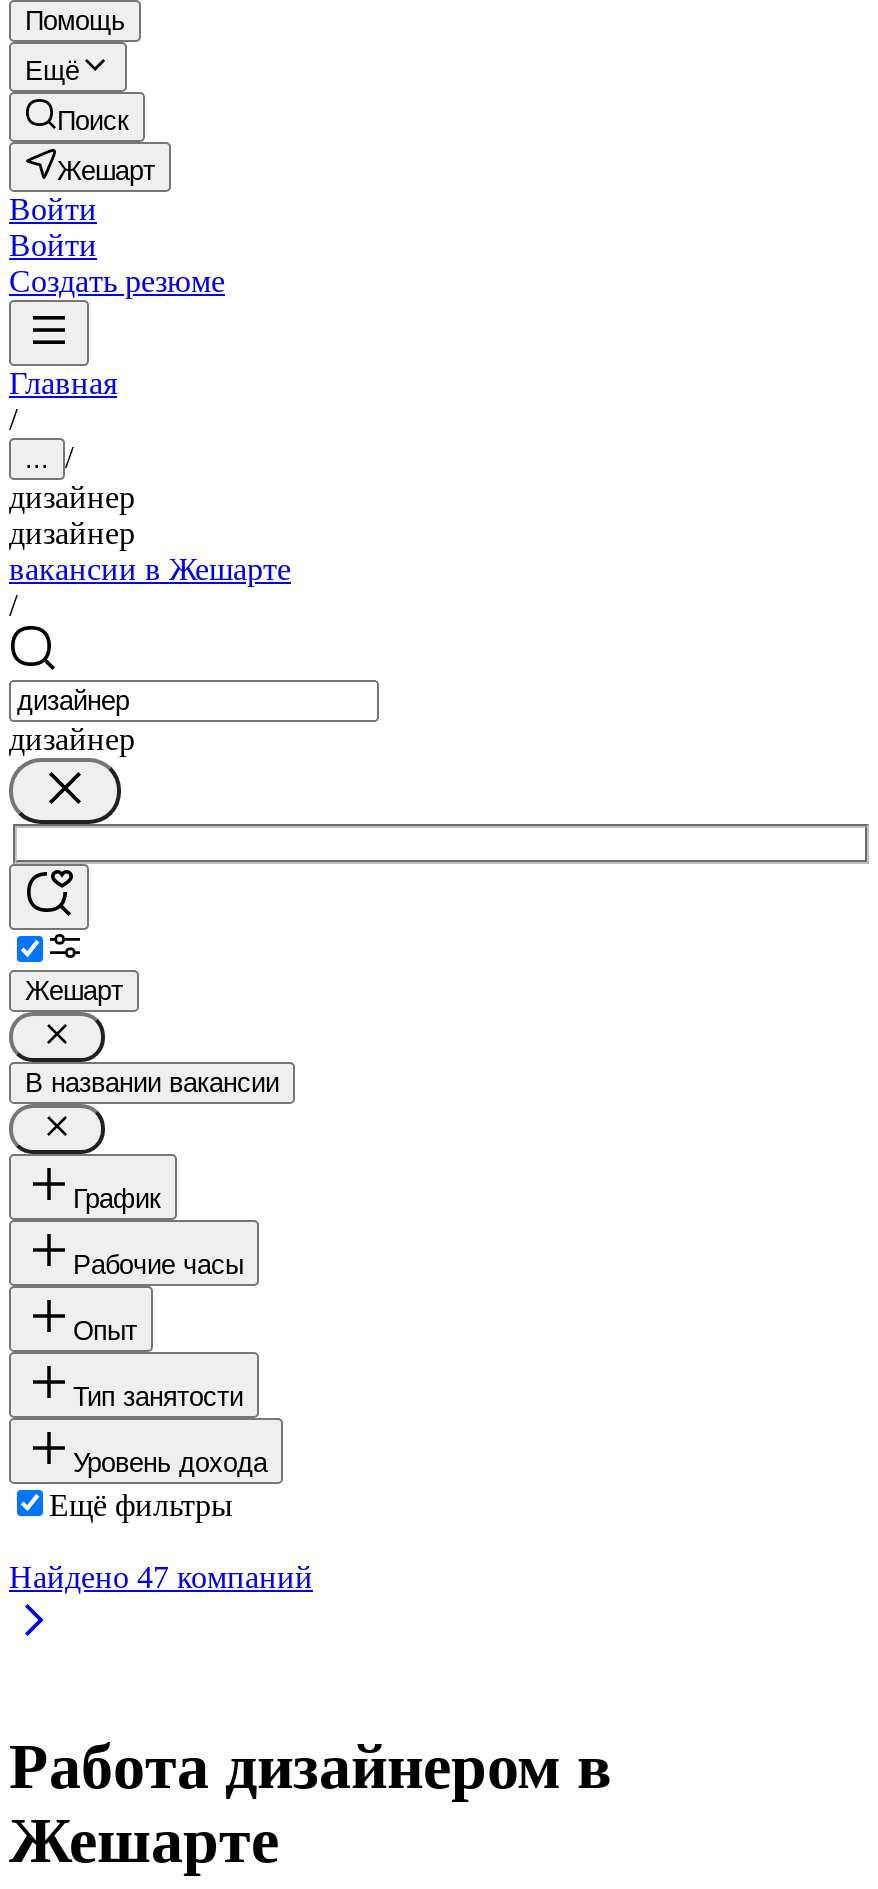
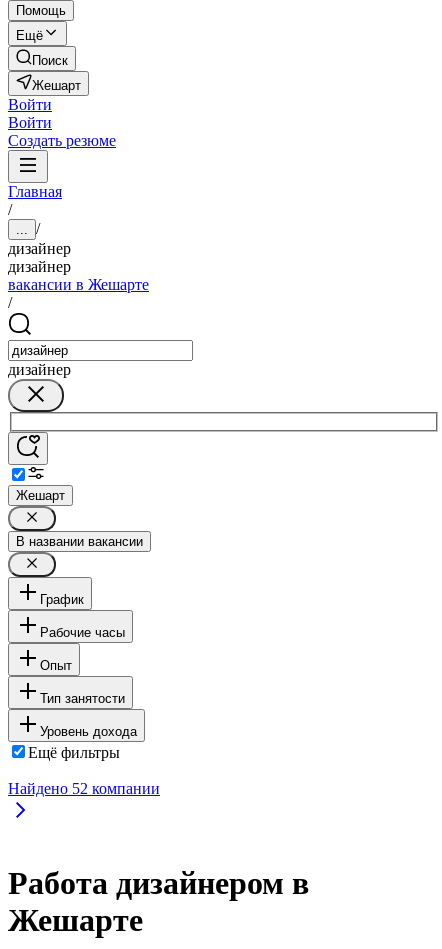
- Найдено 47 компаний
+ Найдено 52 компании
